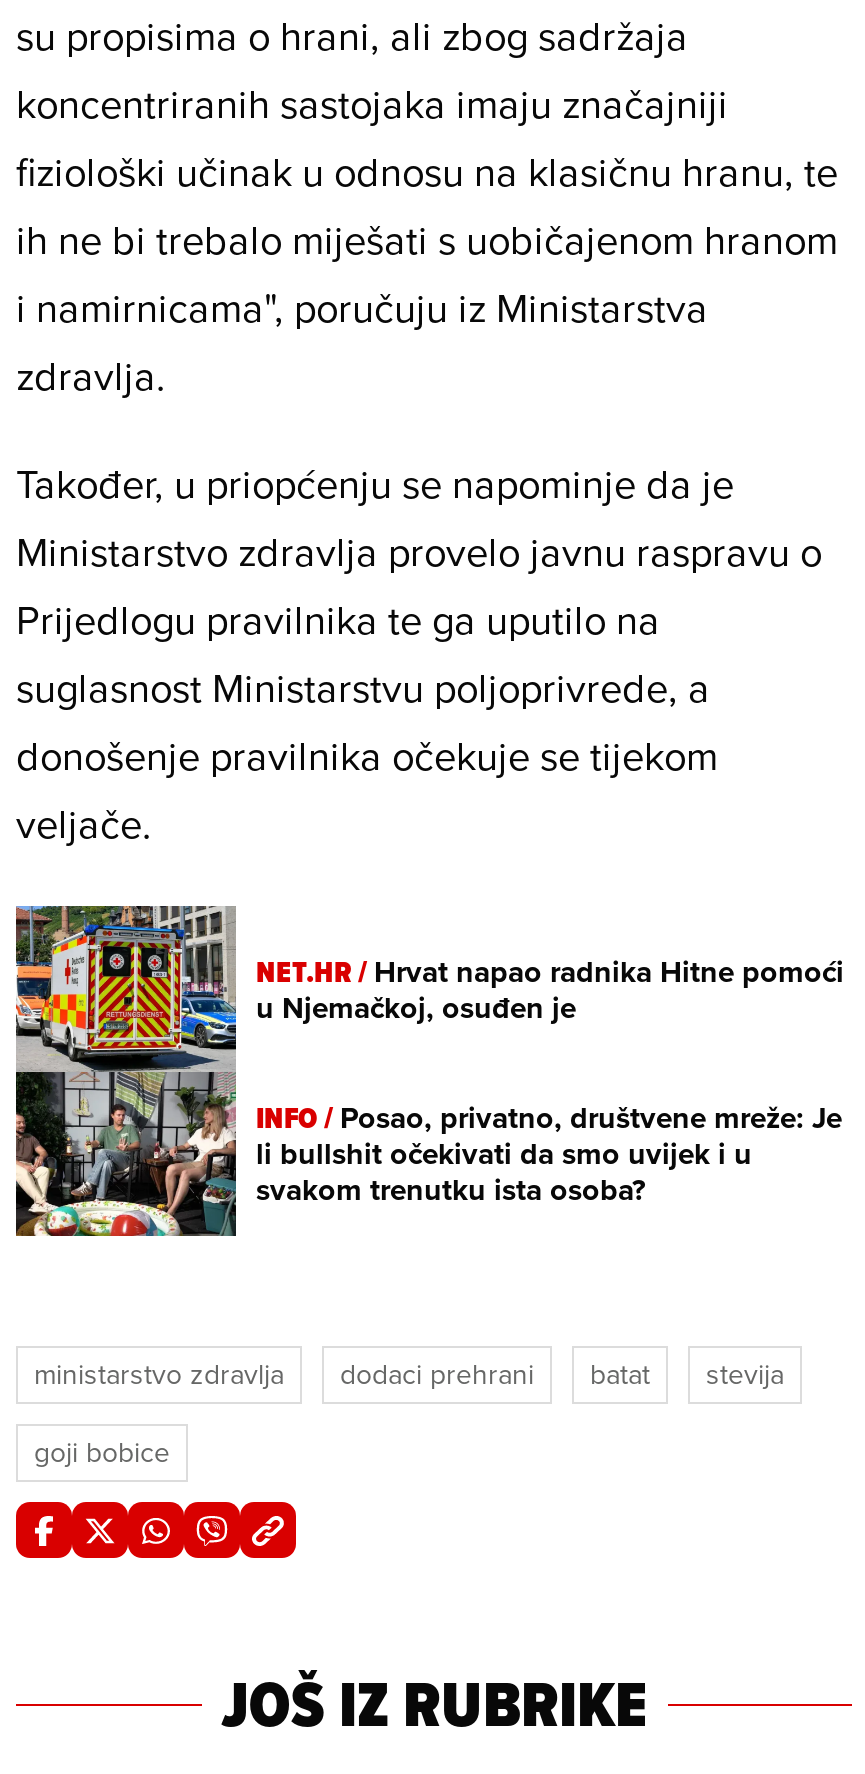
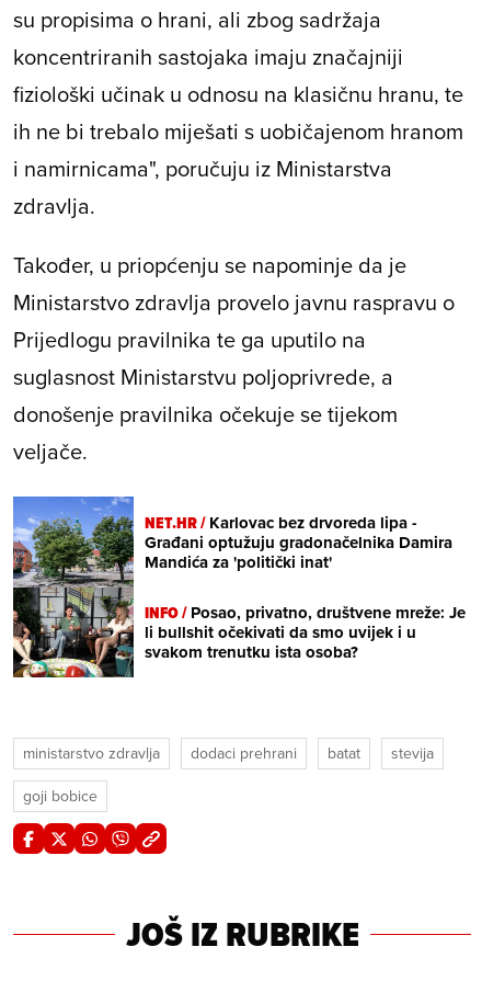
- [image]
- NET.HR / Hrvat napao radnika Hitne pomoći
- u Njemačkoj, osuđen je
+ [image]
+ NET.HR / Karlovac bez drvoreda lipa -
+ Građani optužuju gradonačelnika Damira
+ Mandića za 'politički inat'
